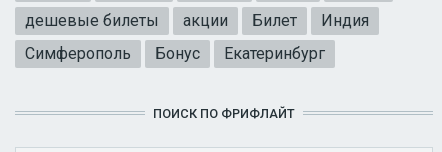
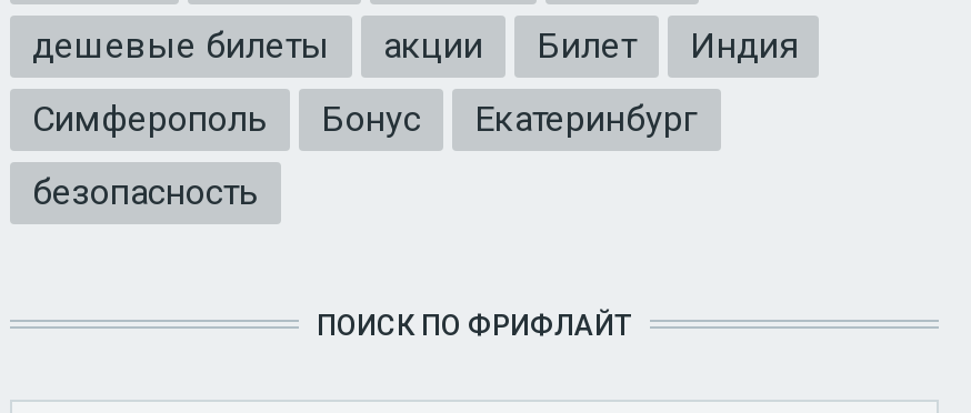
+ безопасность
